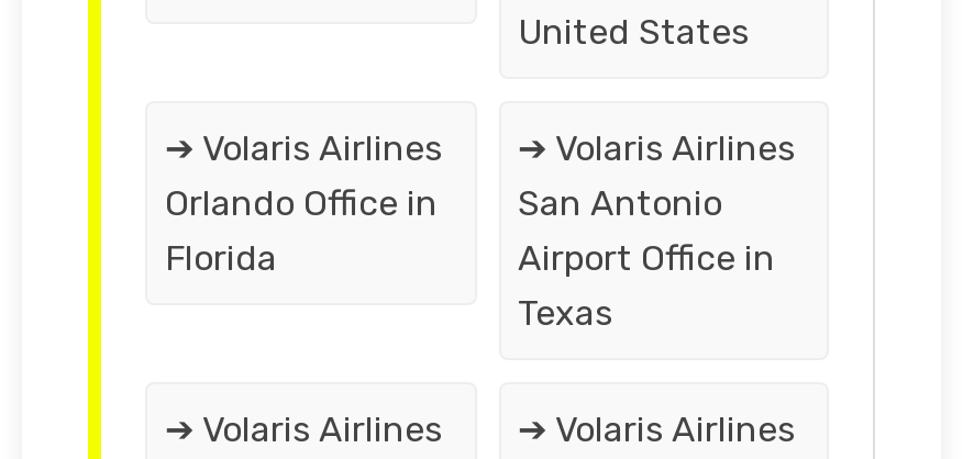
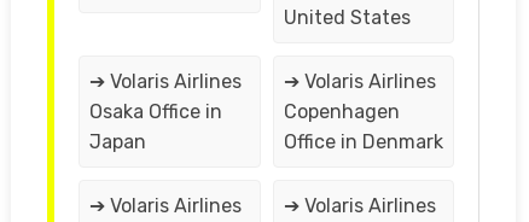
- Orlando Office in
- Florida
+ Osaka Office in
+ Japan

- San Antonio
- Airport Office in
- Texas
+ Copenhagen
+ Office in Denmark
